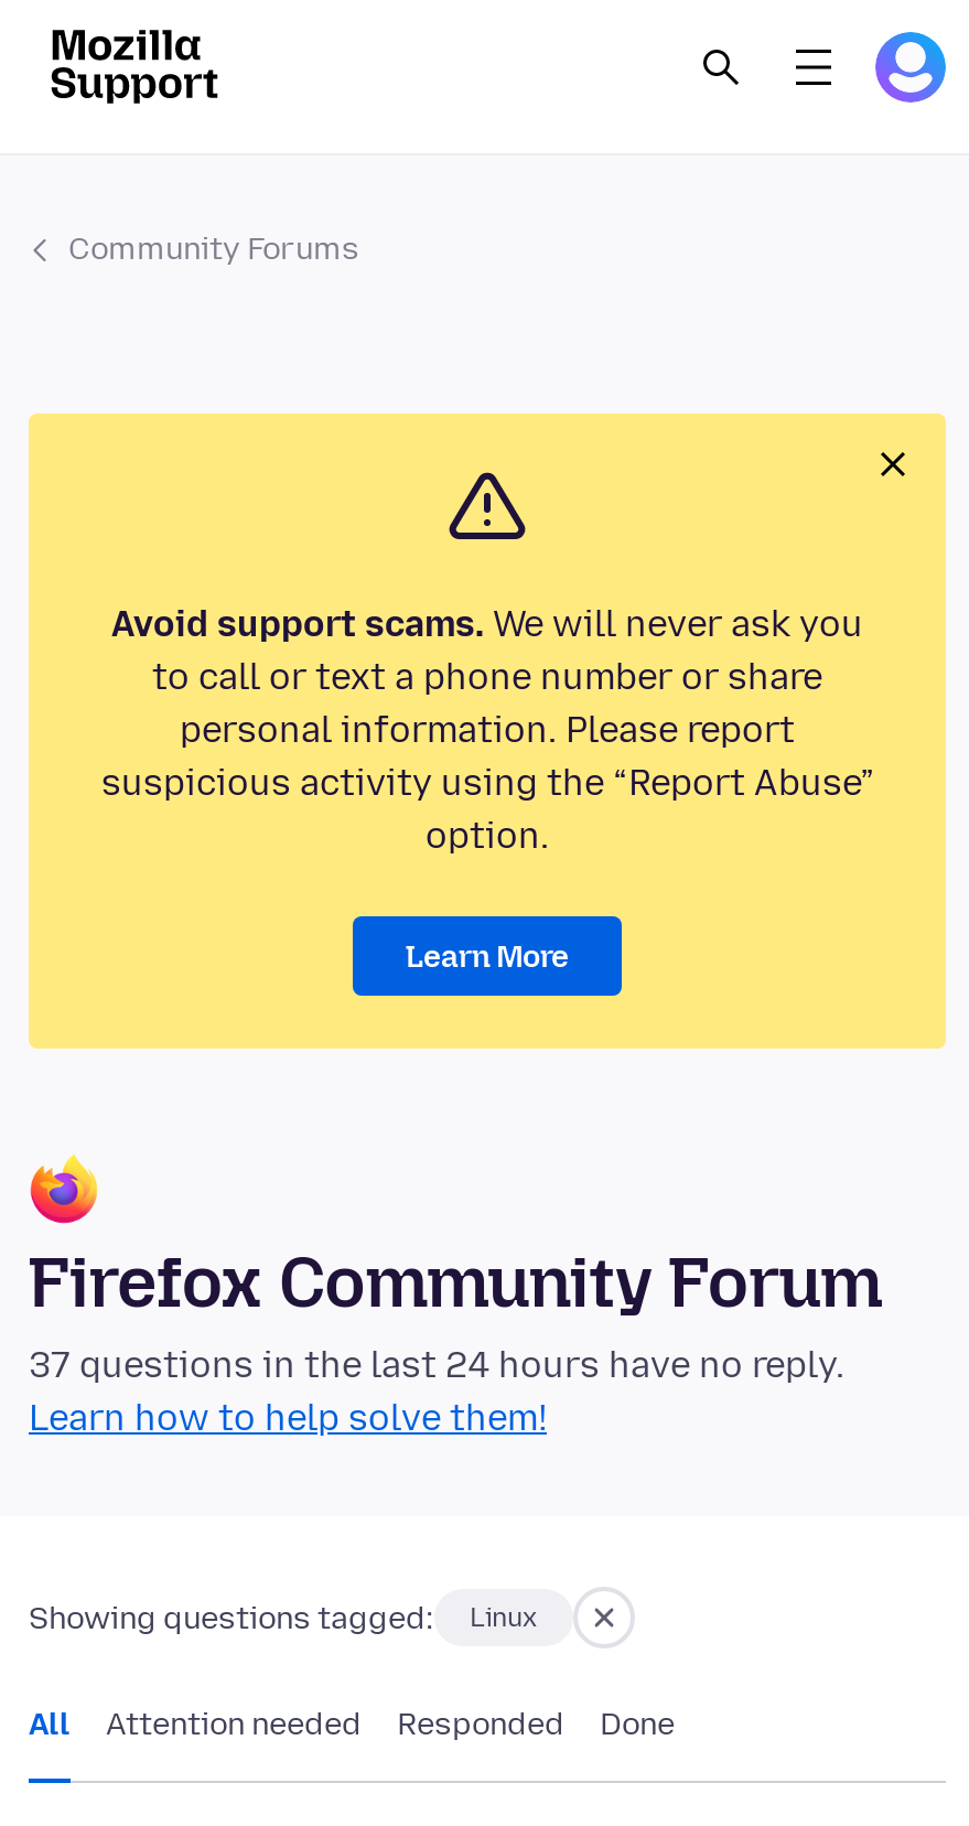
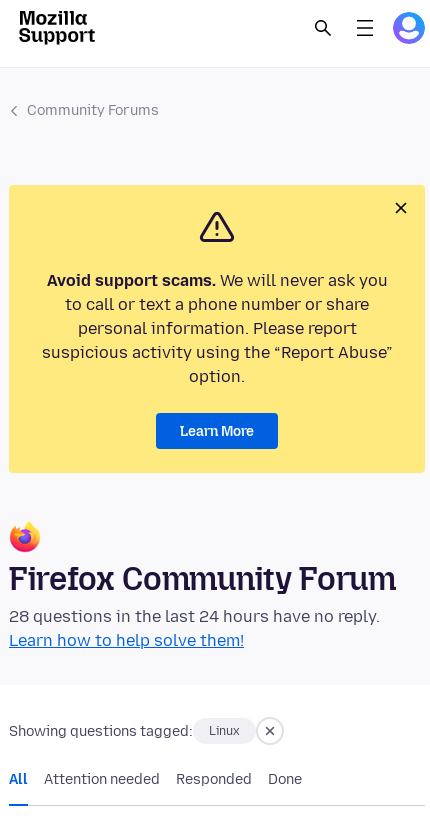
- 37 questions in the last 24 hours have no reply.
+ 28 questions in the last 24 hours have no reply.
